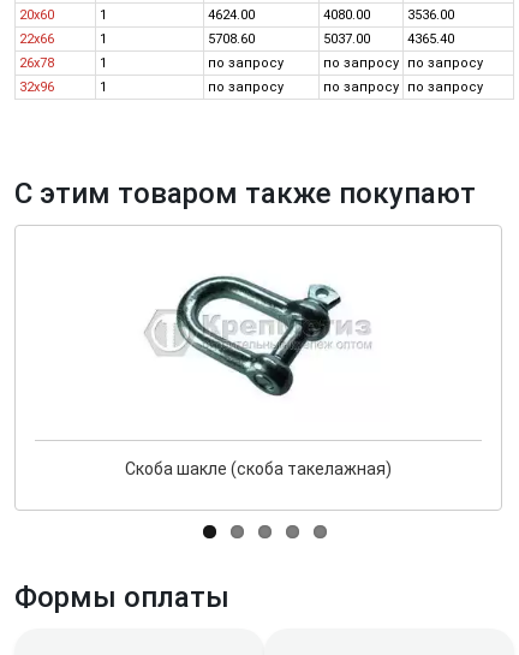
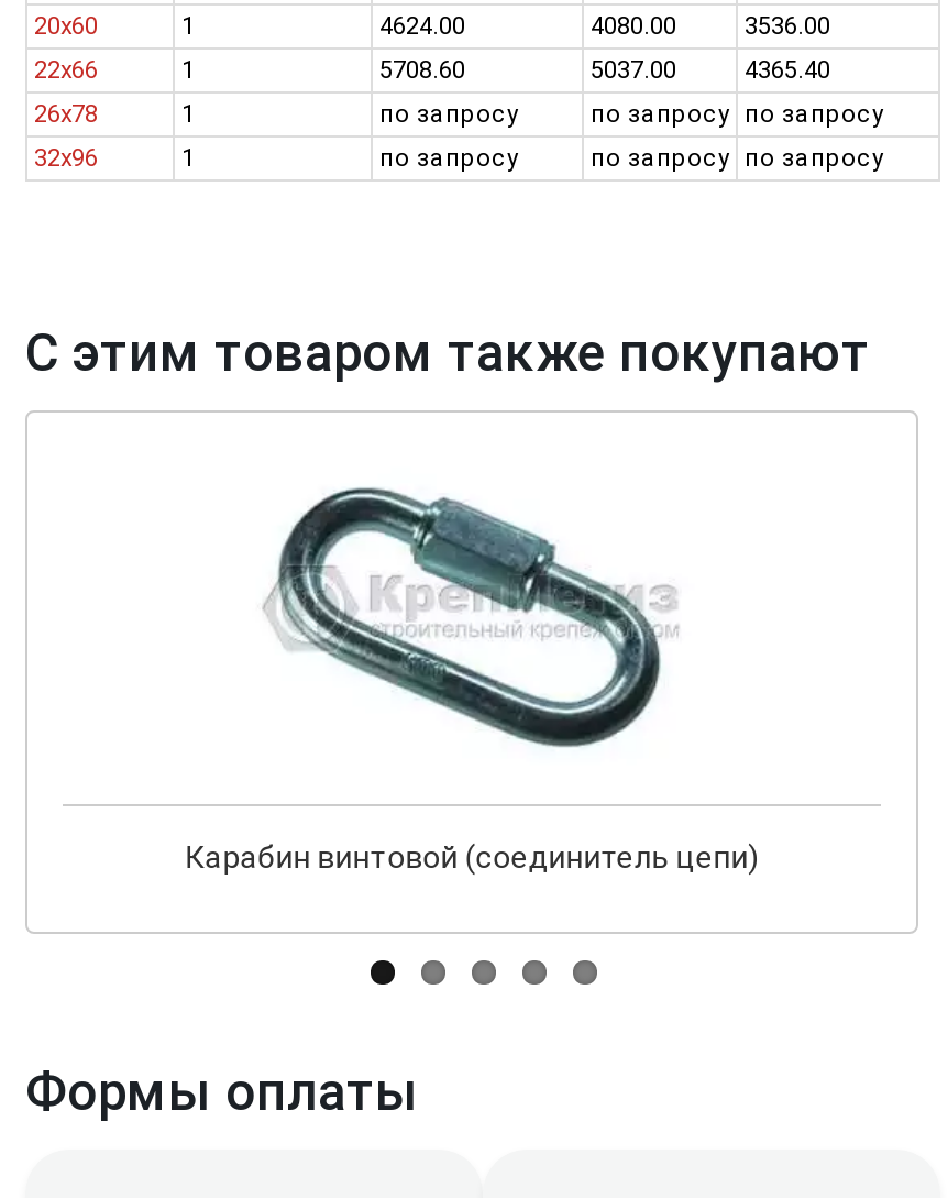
- [image]
+ [image]

- Скоба шакле (скоба такелажная)
+ Карабин винтовой (соединитель цепи)
